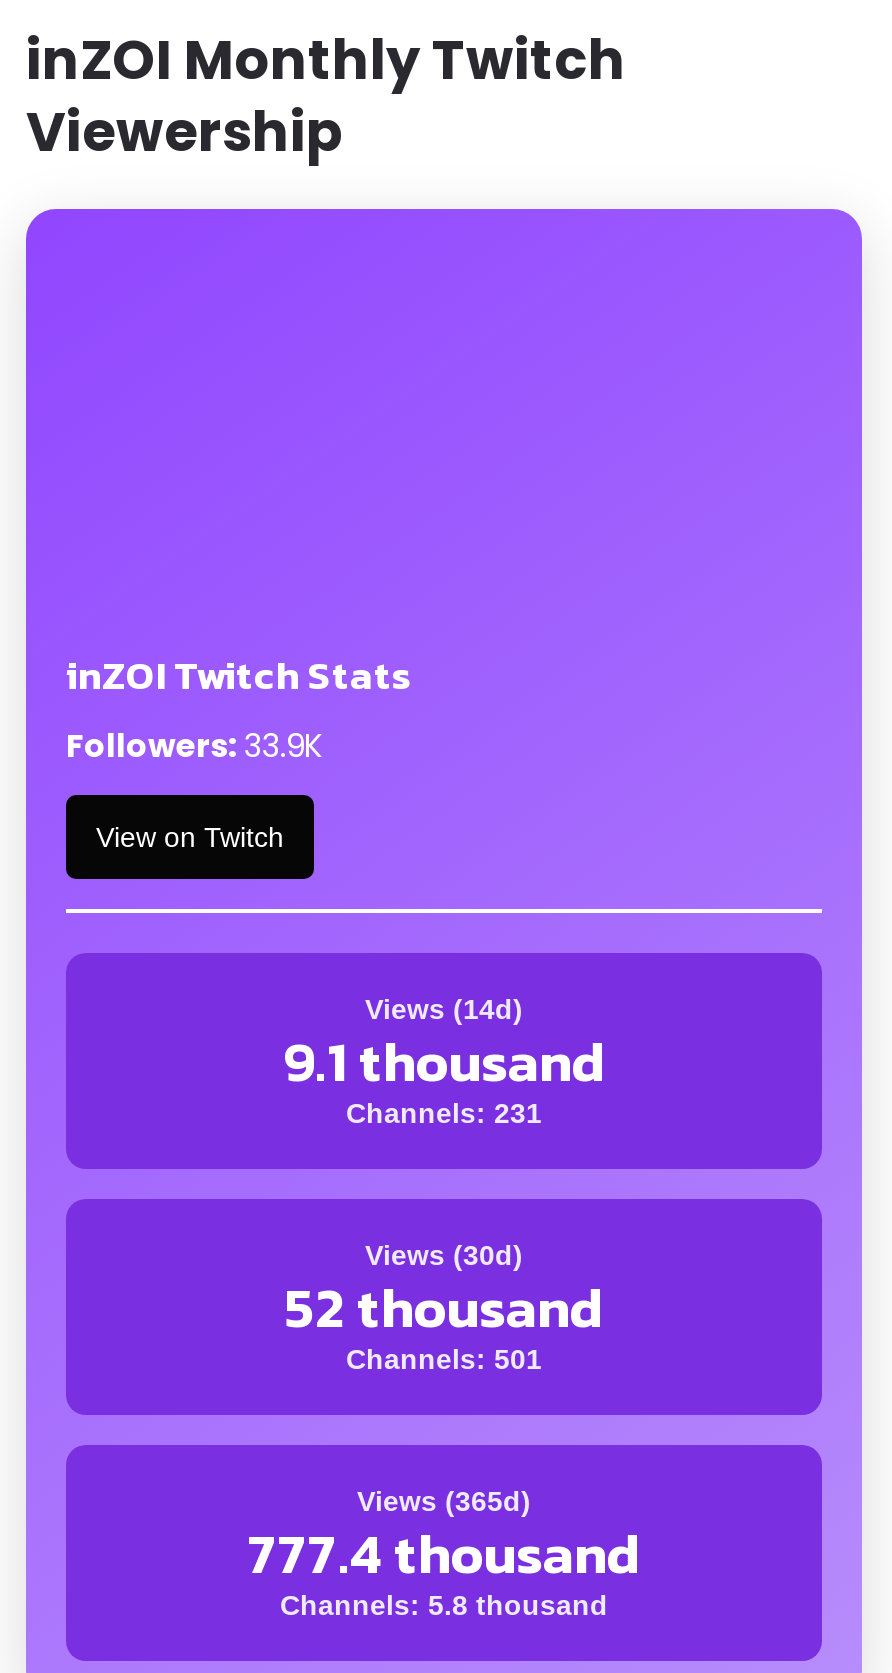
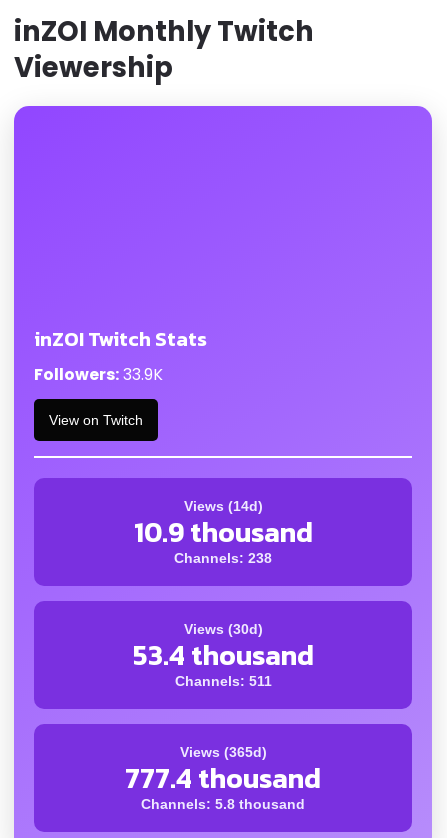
- 9.1 thousand
+ 10.9 thousand

- Channels: 231
+ Channels: 238

- 52 thousand
+ 53.4 thousand

- Channels: 501
+ Channels: 511
